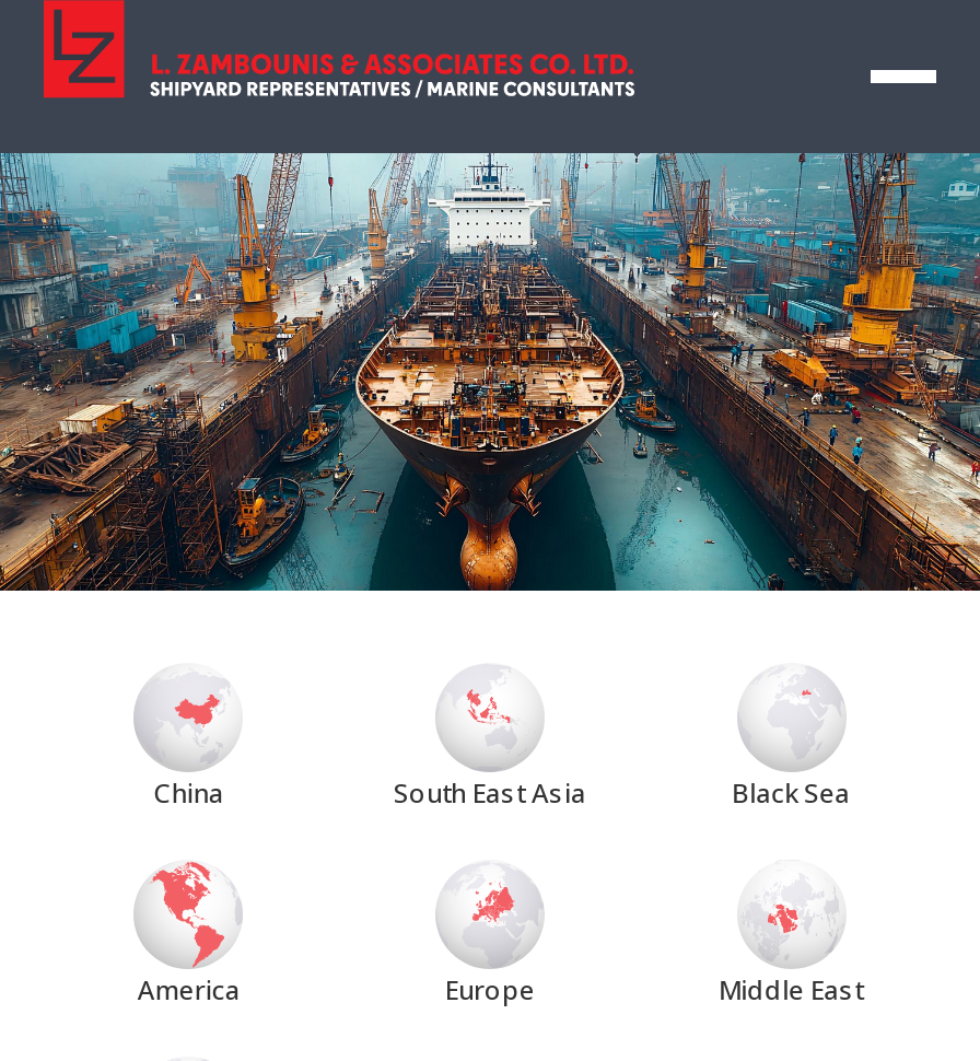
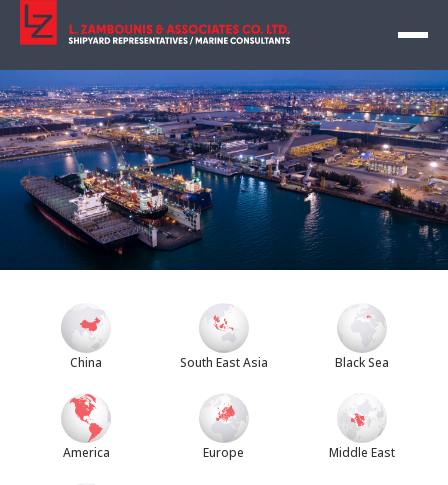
- [image]
+ [image]
